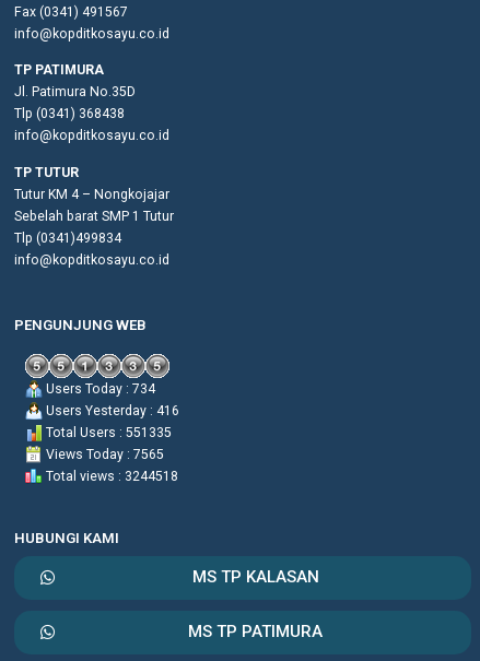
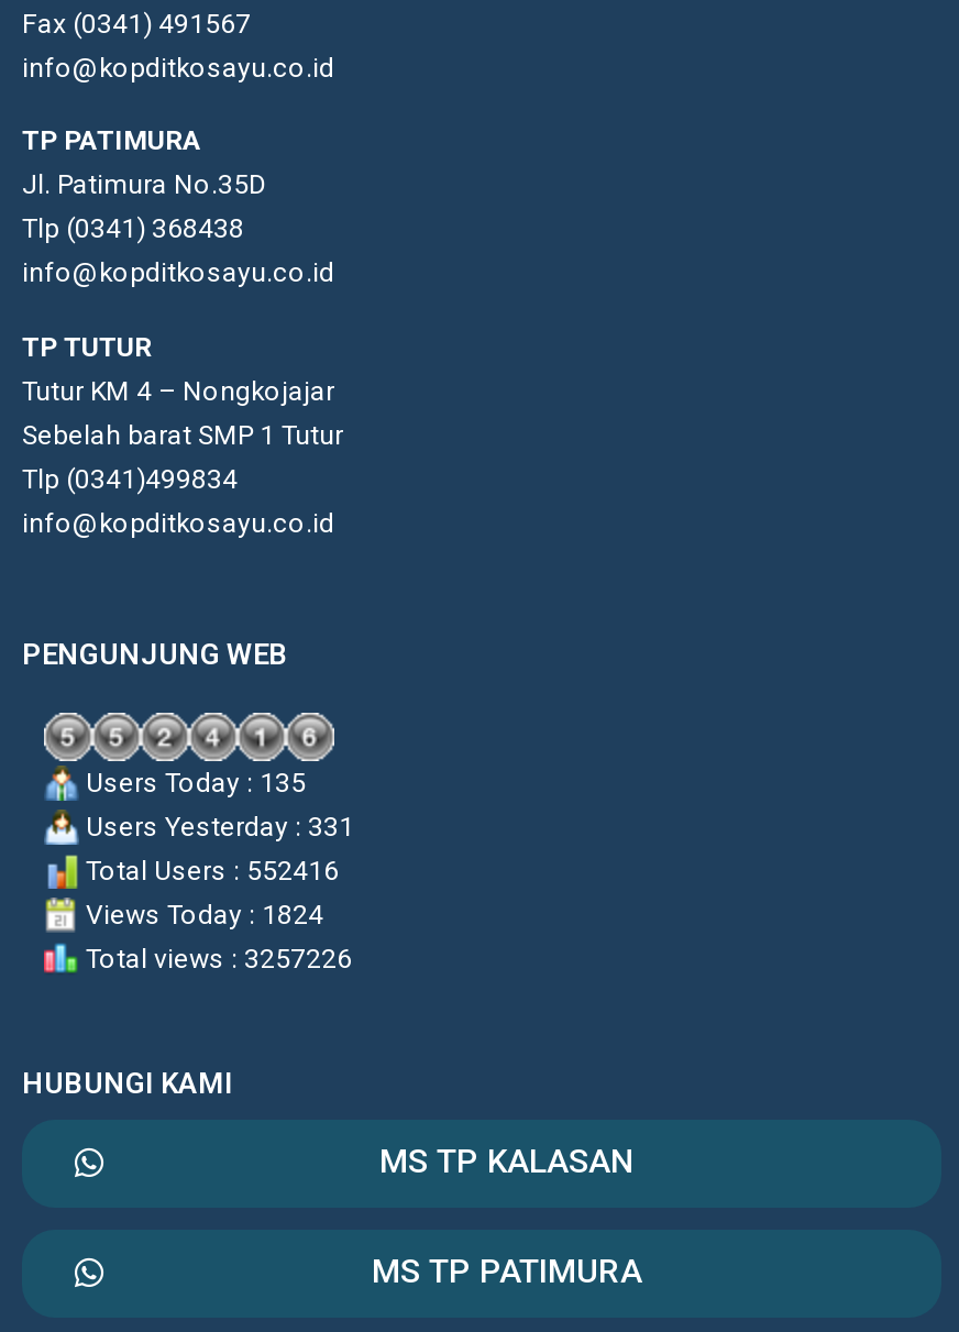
- Users Today : 734
+ Users Today : 135

- Users Yesterday : 416
+ Users Yesterday : 331

- Total Users : 551335
+ Total Users : 552416

- Views Today : 7565
+ Views Today : 1824

- Total views : 3244518
+ Total views : 3257226
